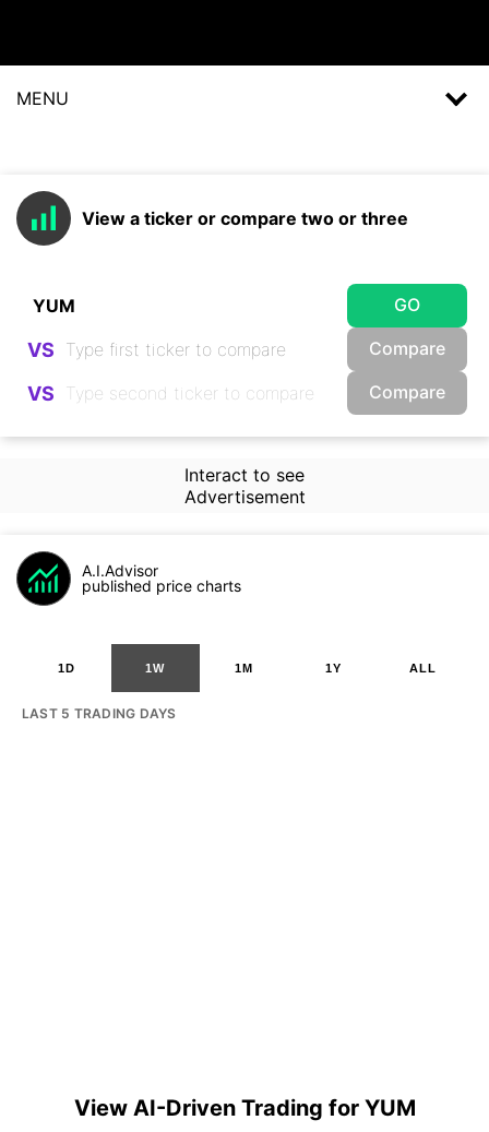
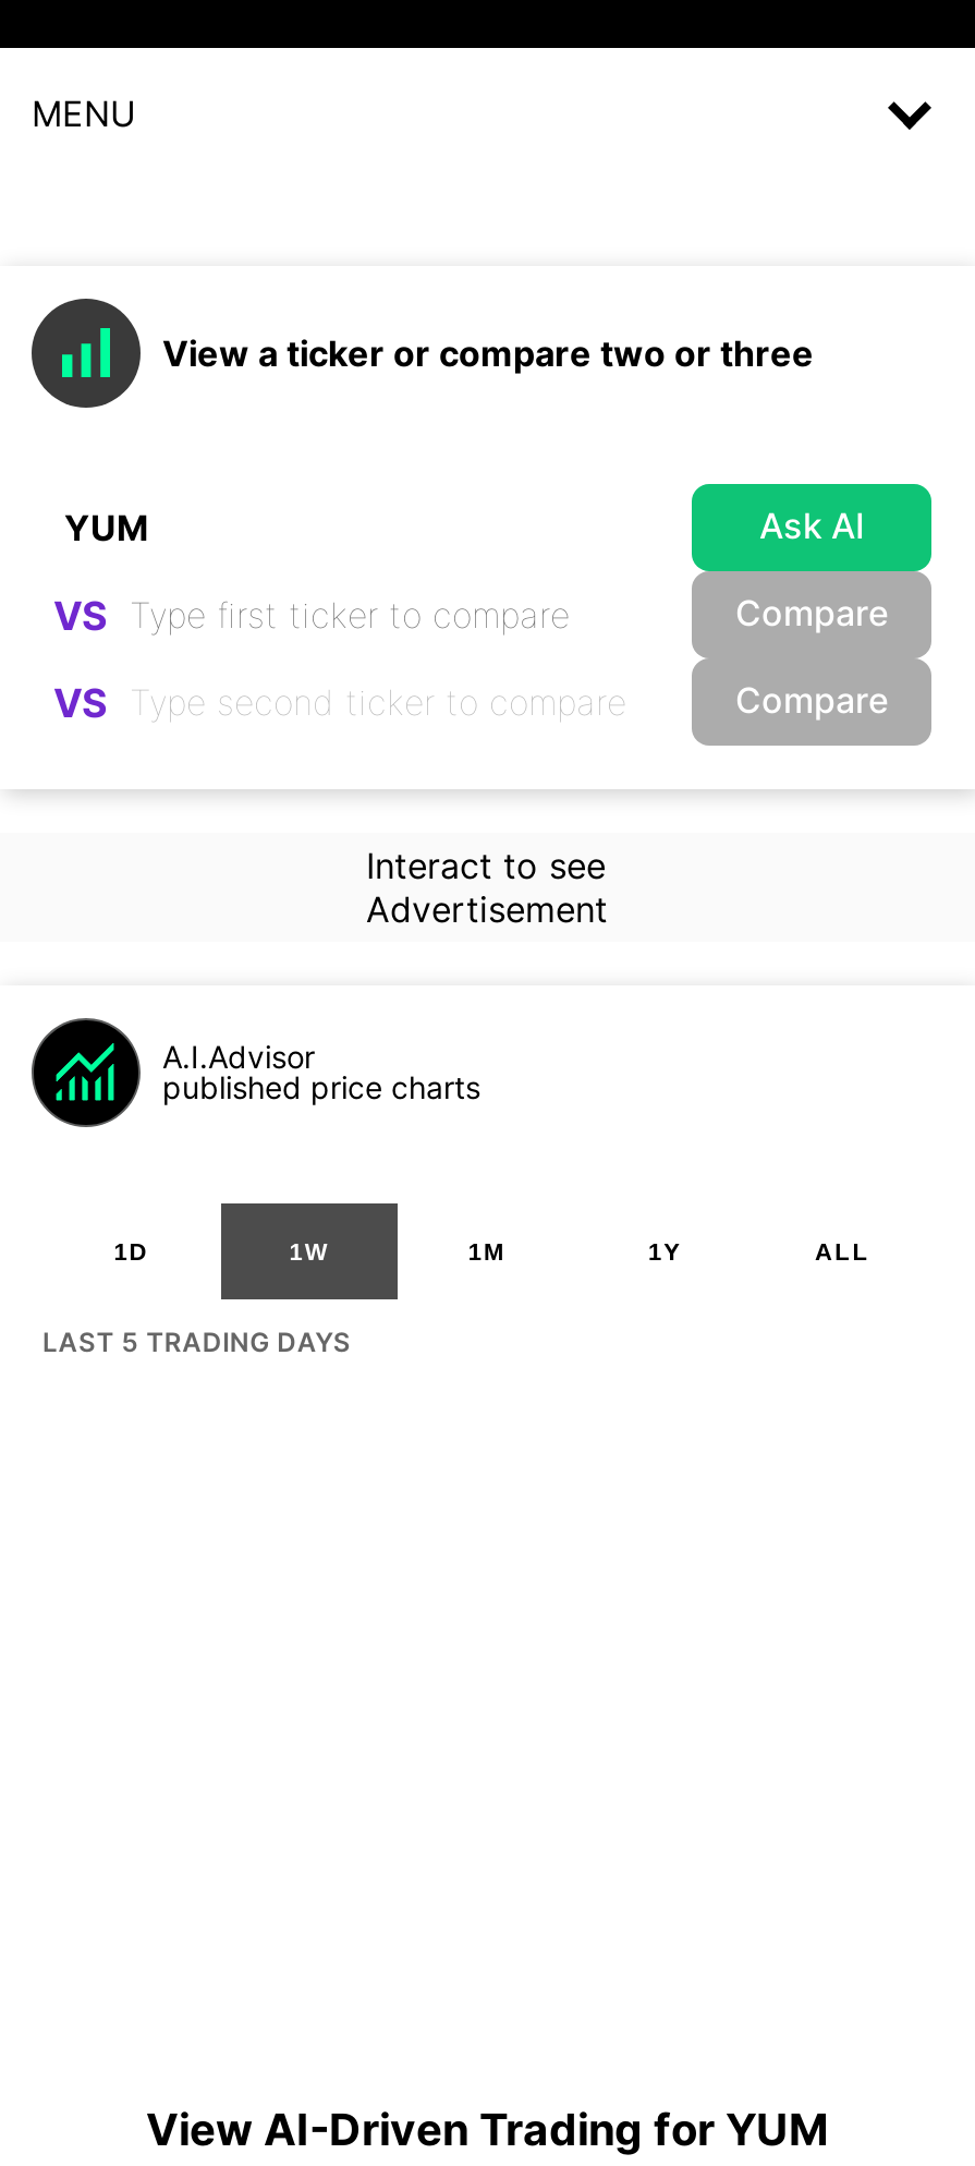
- GO
+ Ask AI
